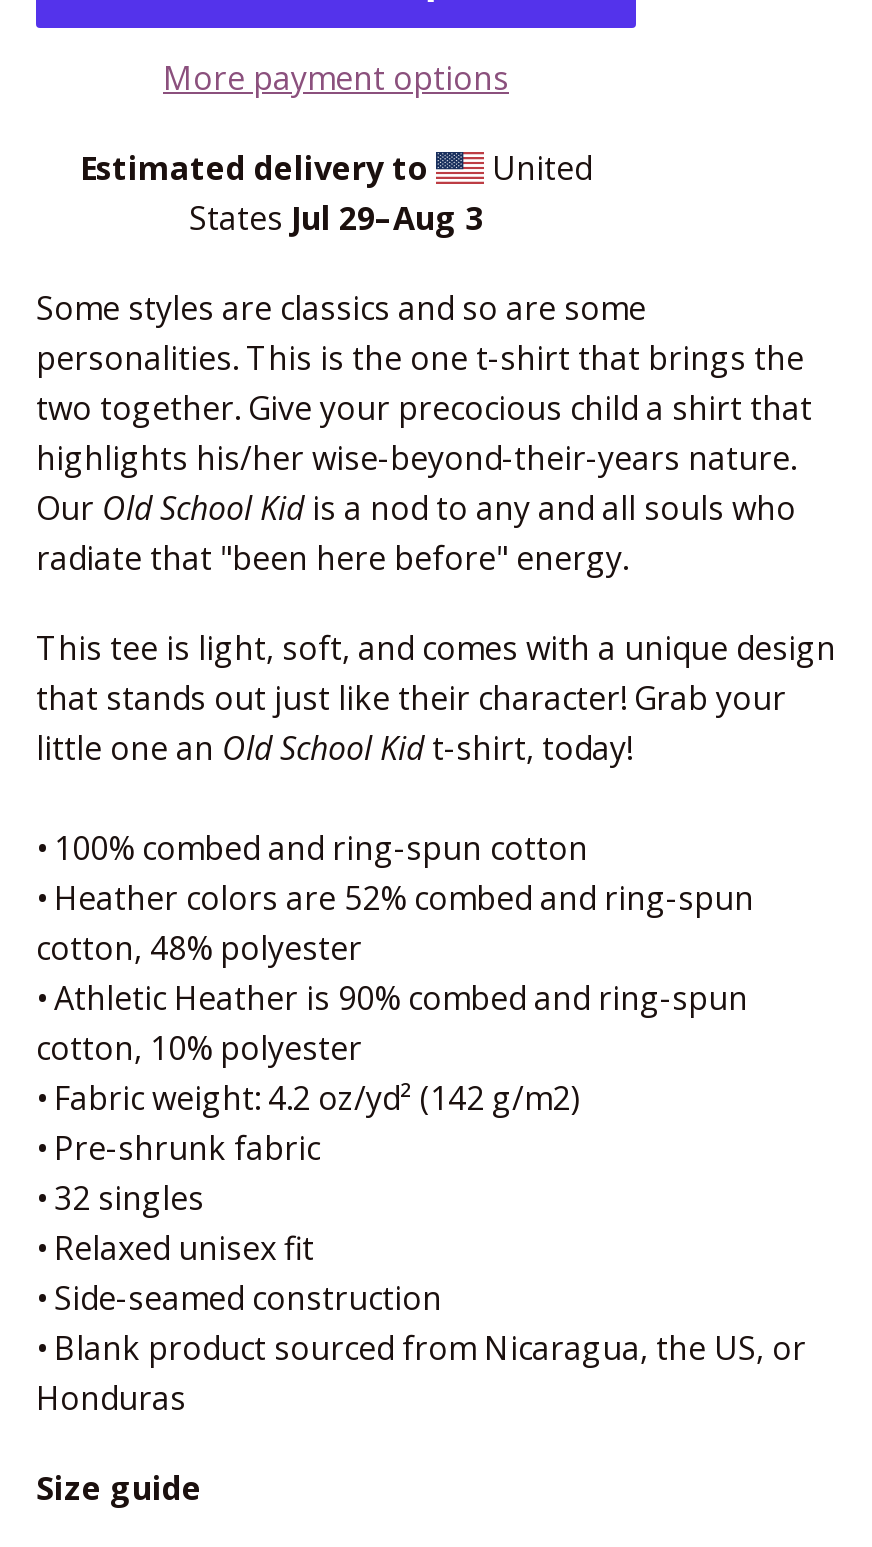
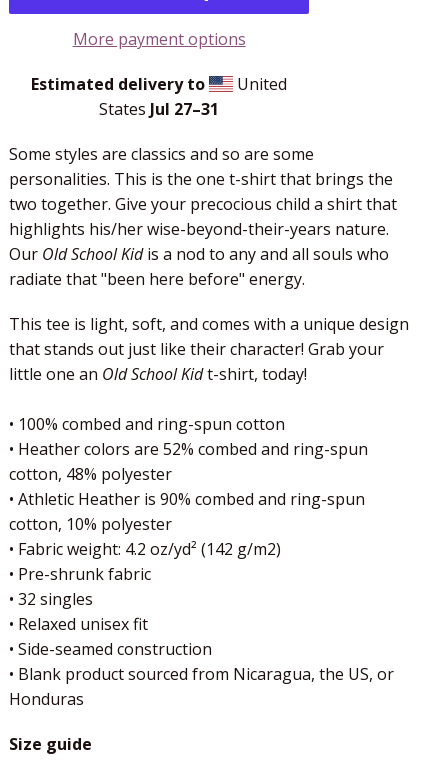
- States Jul 29–Aug 3
+ States Jul 27–31
